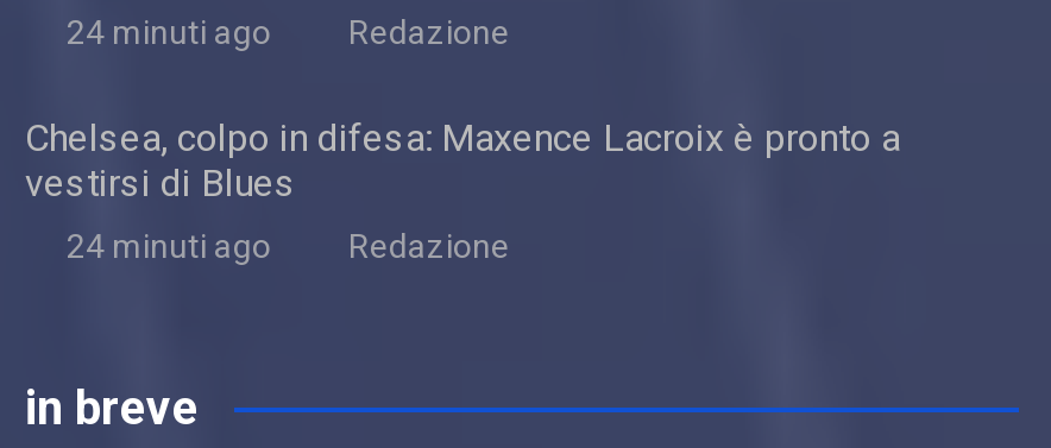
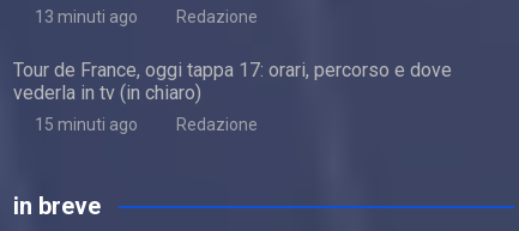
- 24 minuti ago
+ 13 minuti ago

- Chelsea, colpo in difesa: Maxence Lacroix è pronto a
- vestirsi di Blues
+ Tour de France, oggi tappa 17: orari, percorso e dove
+ vederla in tv (in chiaro)

- 24 minuti ago
+ 15 minuti ago
